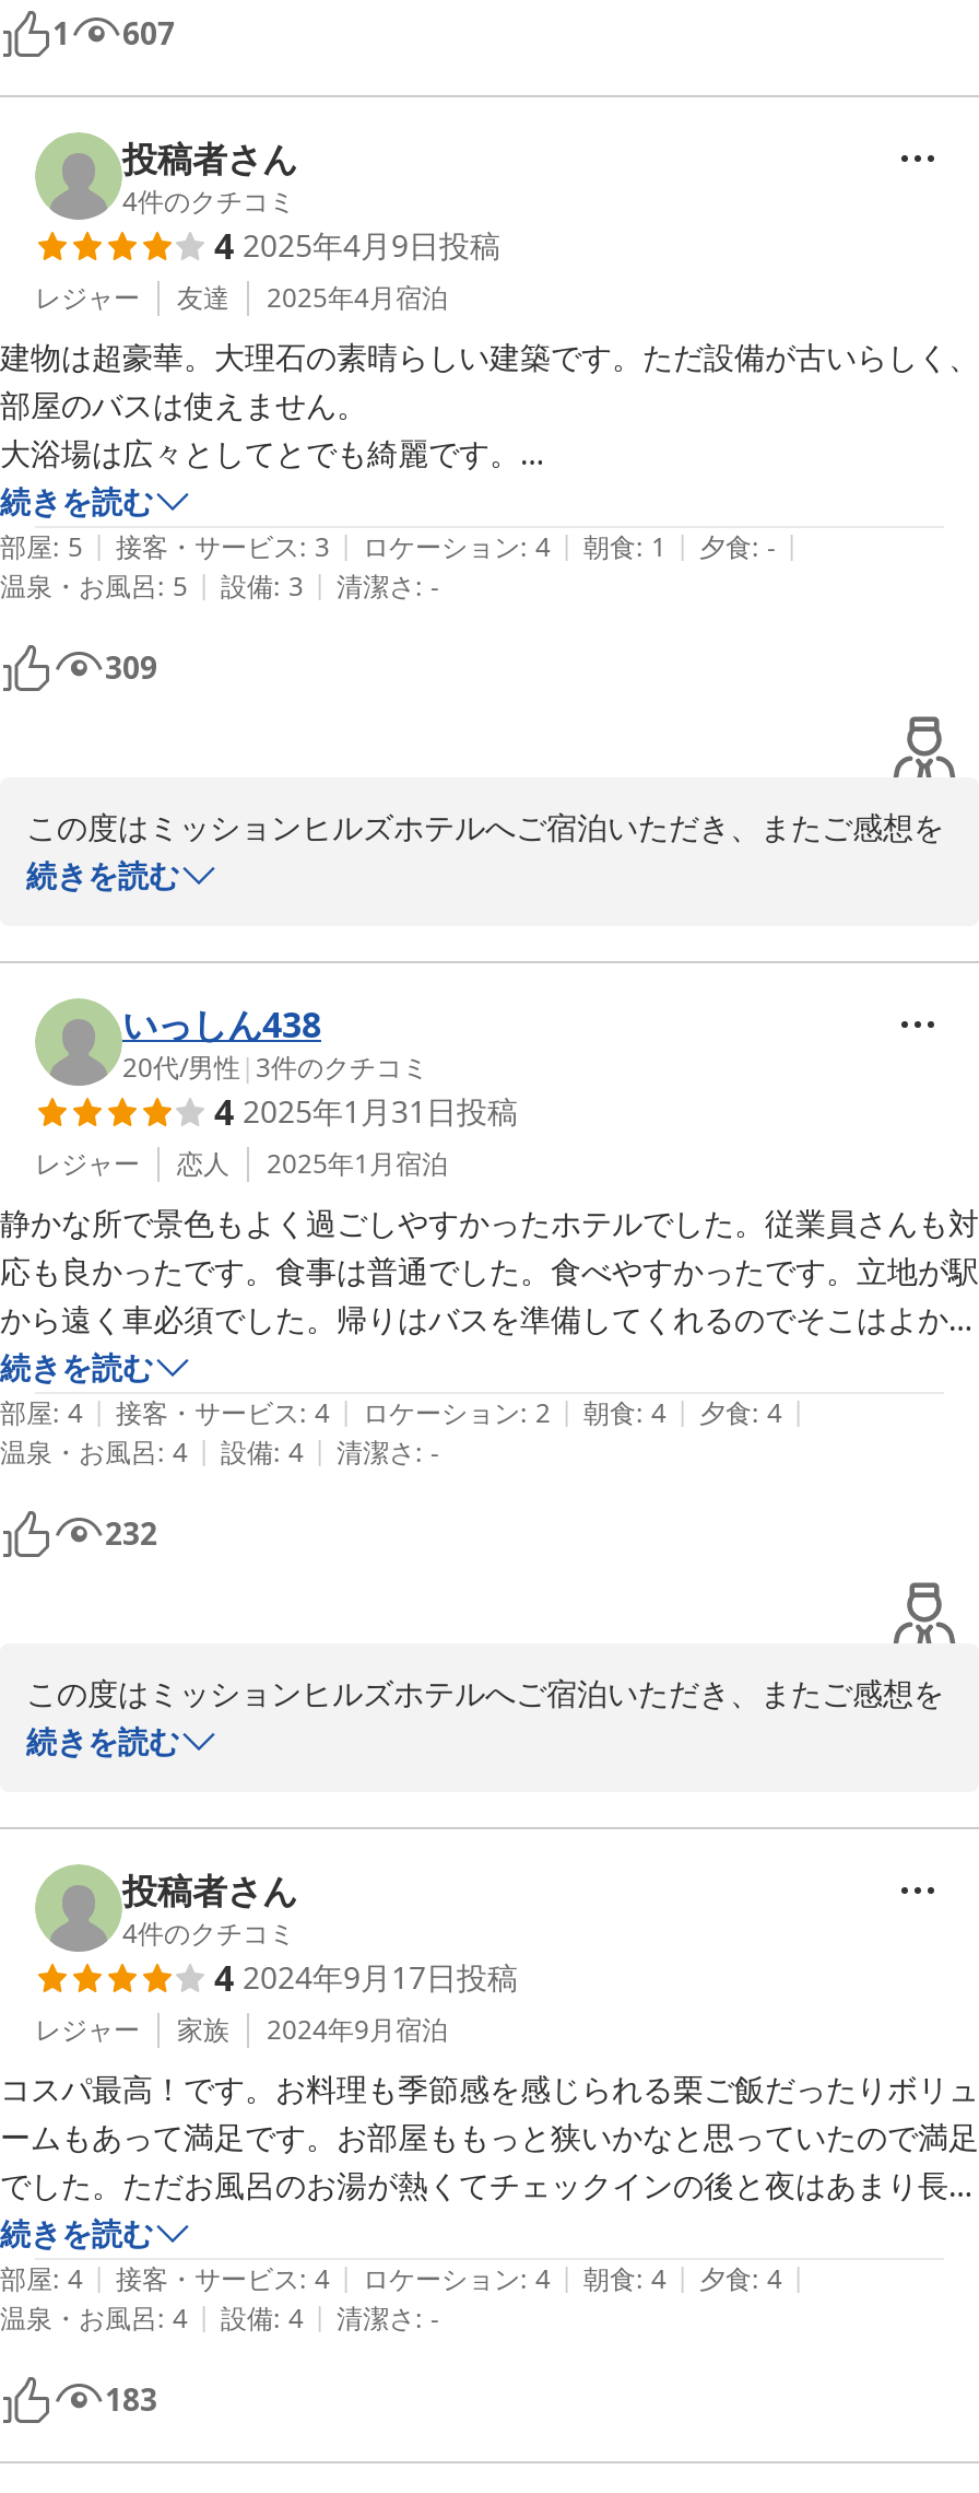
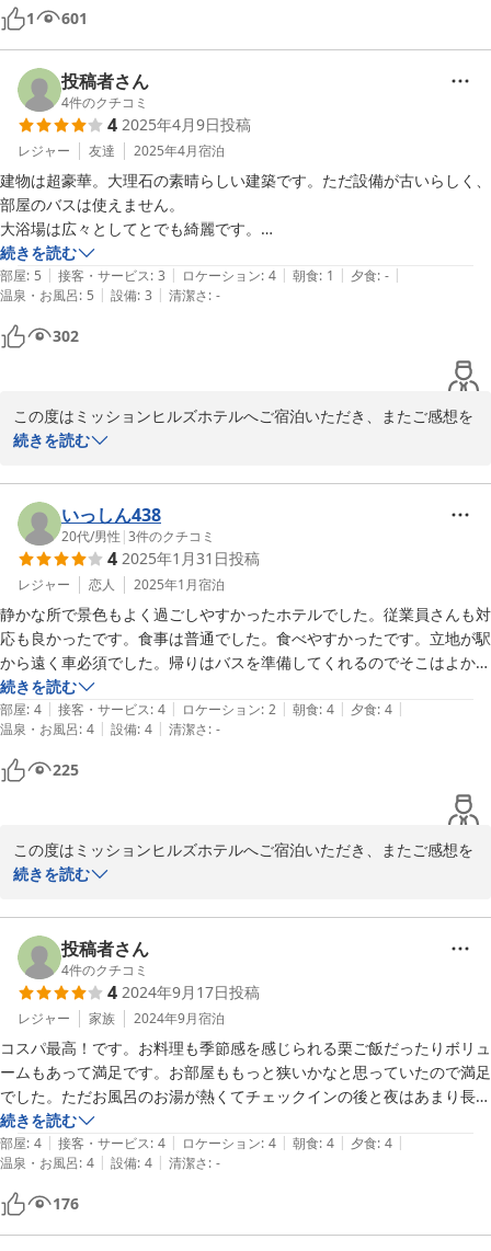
- 1 607
+ 1 601

- 309
+ 302

- 232
+ 225

- 183
+ 176
